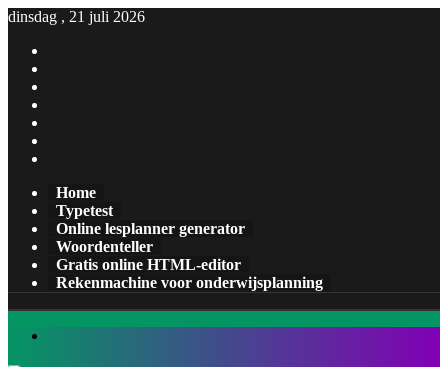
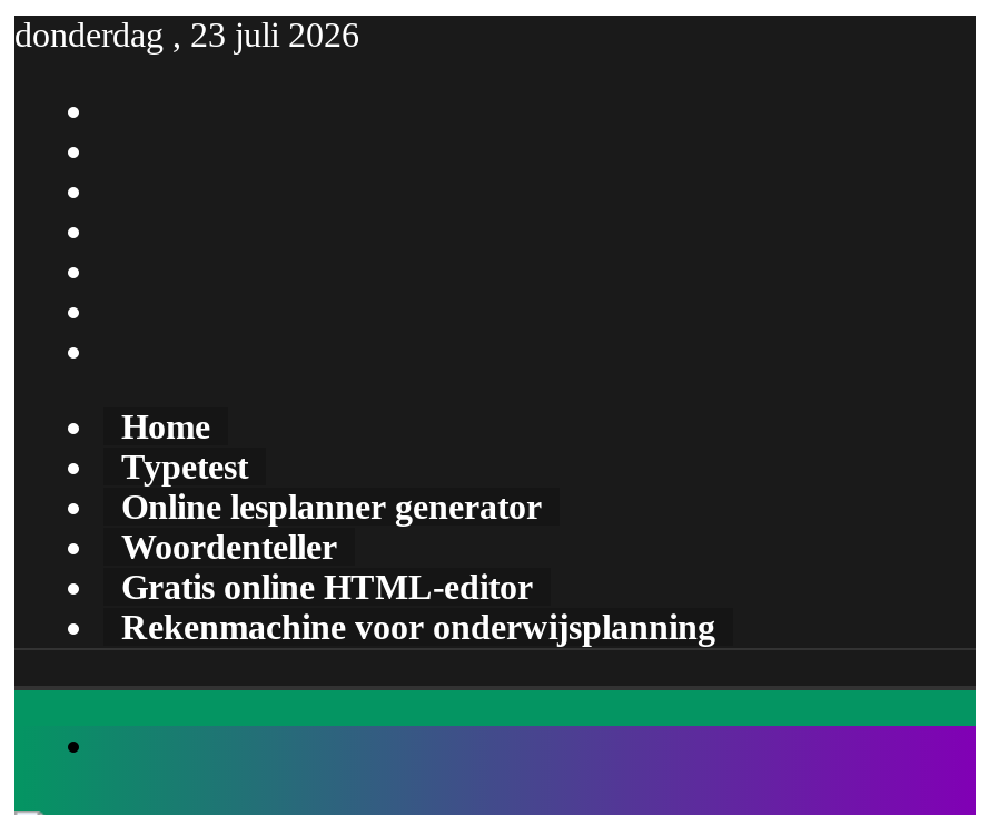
- dinsdag , 21 juli 2026
+ donderdag , 23 juli 2026
